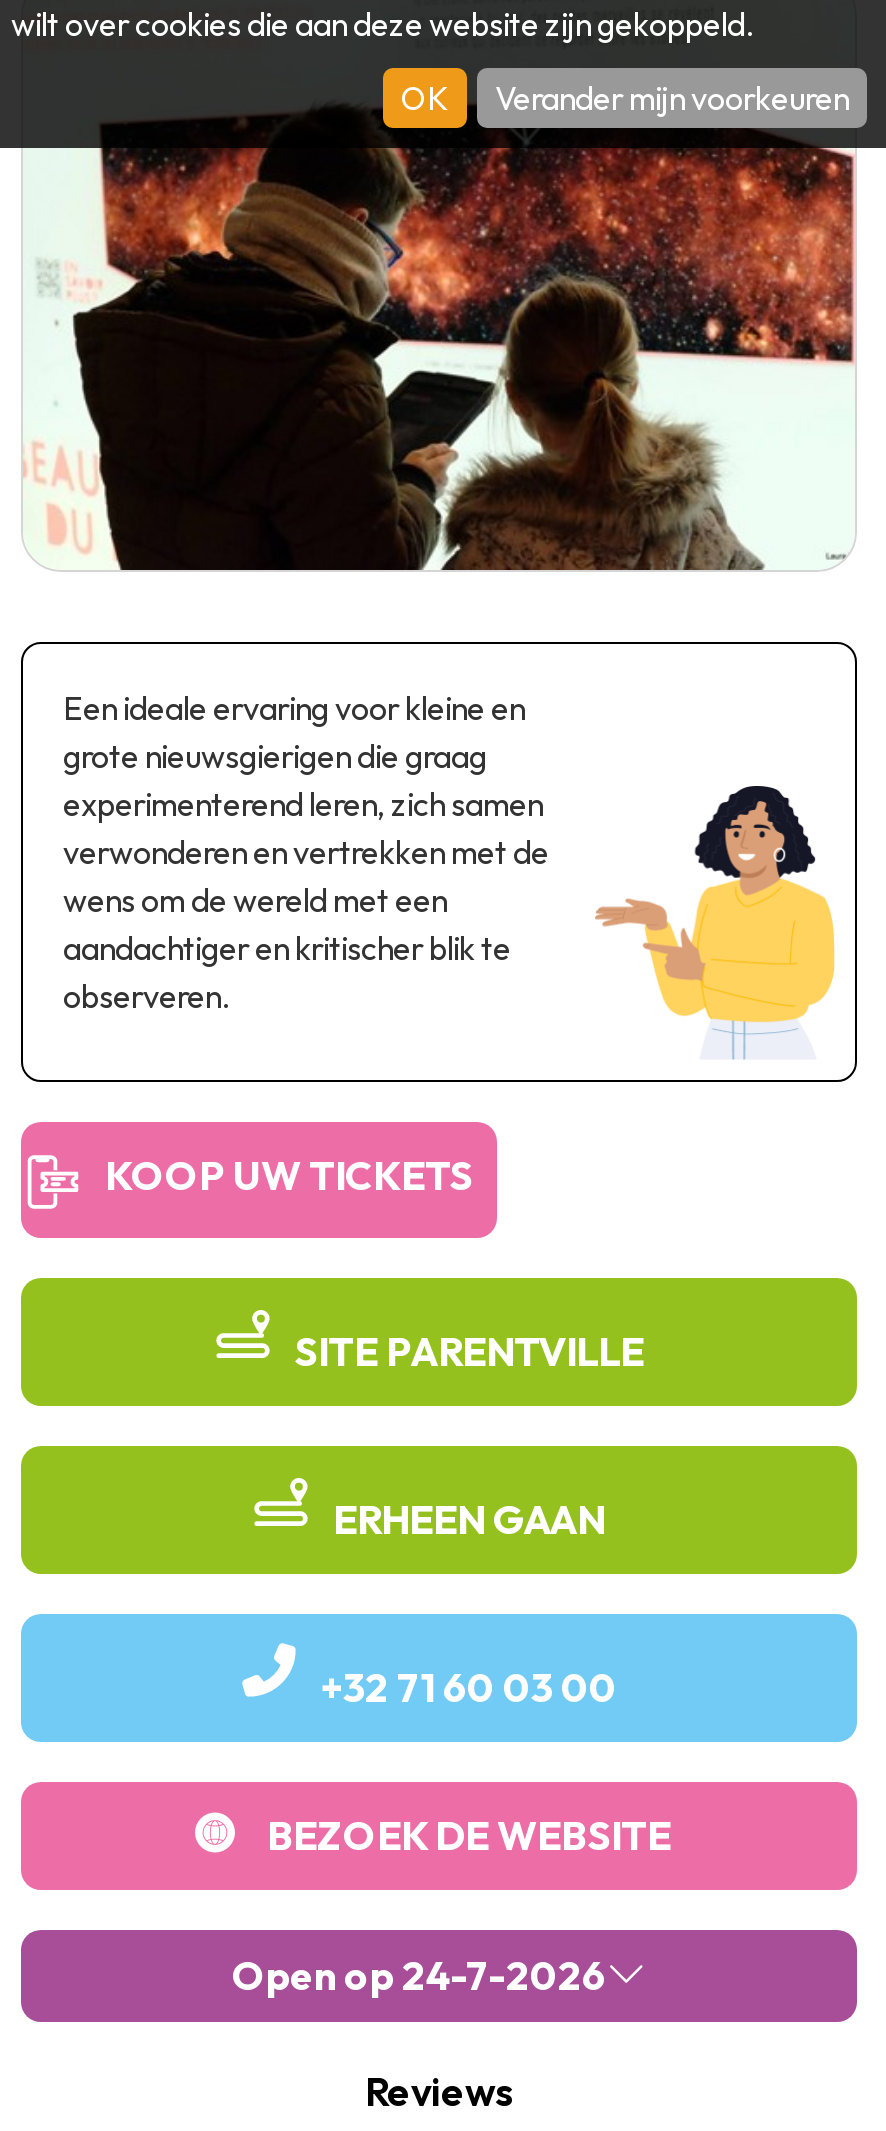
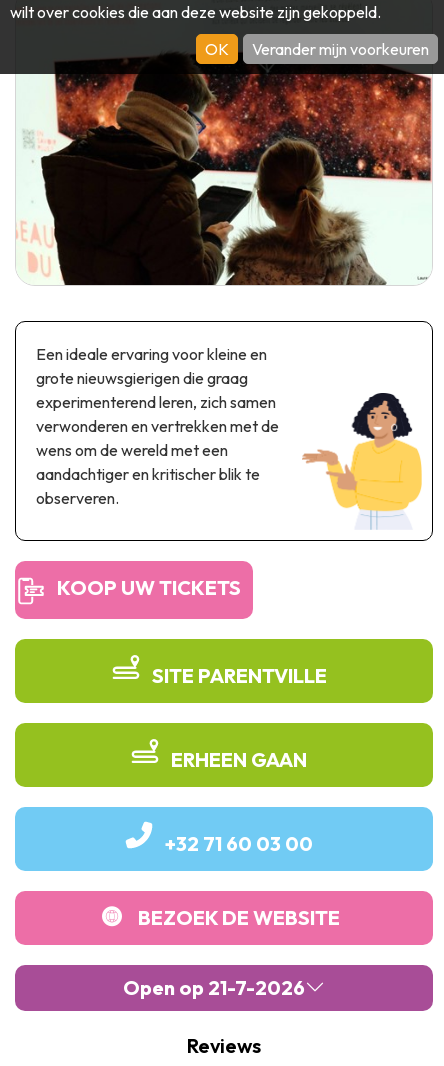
- Open op 24-7-2026
+ Open op 21-7-2026
